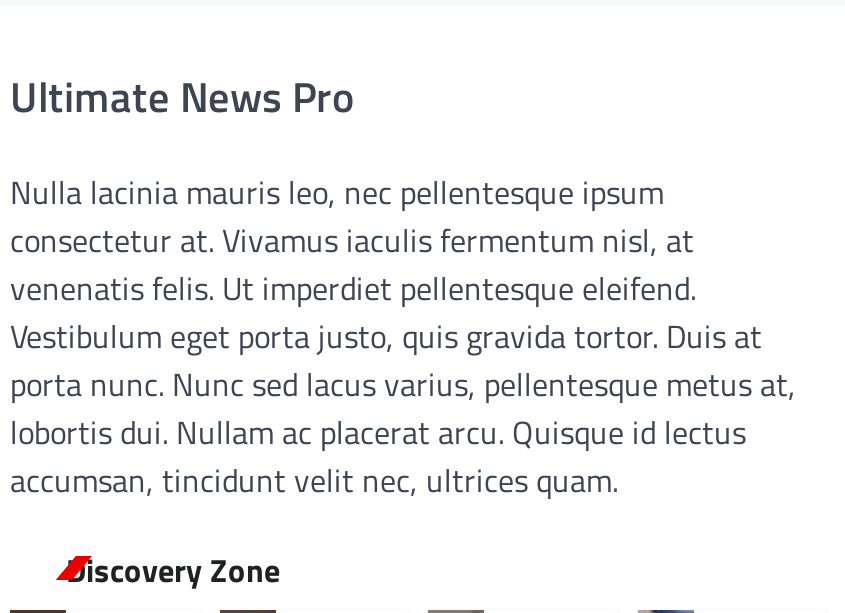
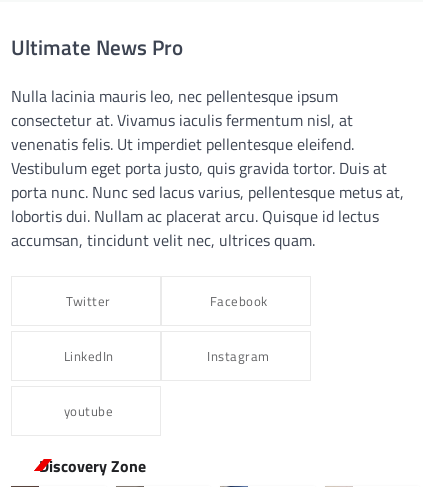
+ Twitter
+ Facebook
+ LinkedIn
+ Instagram
+ youtube
